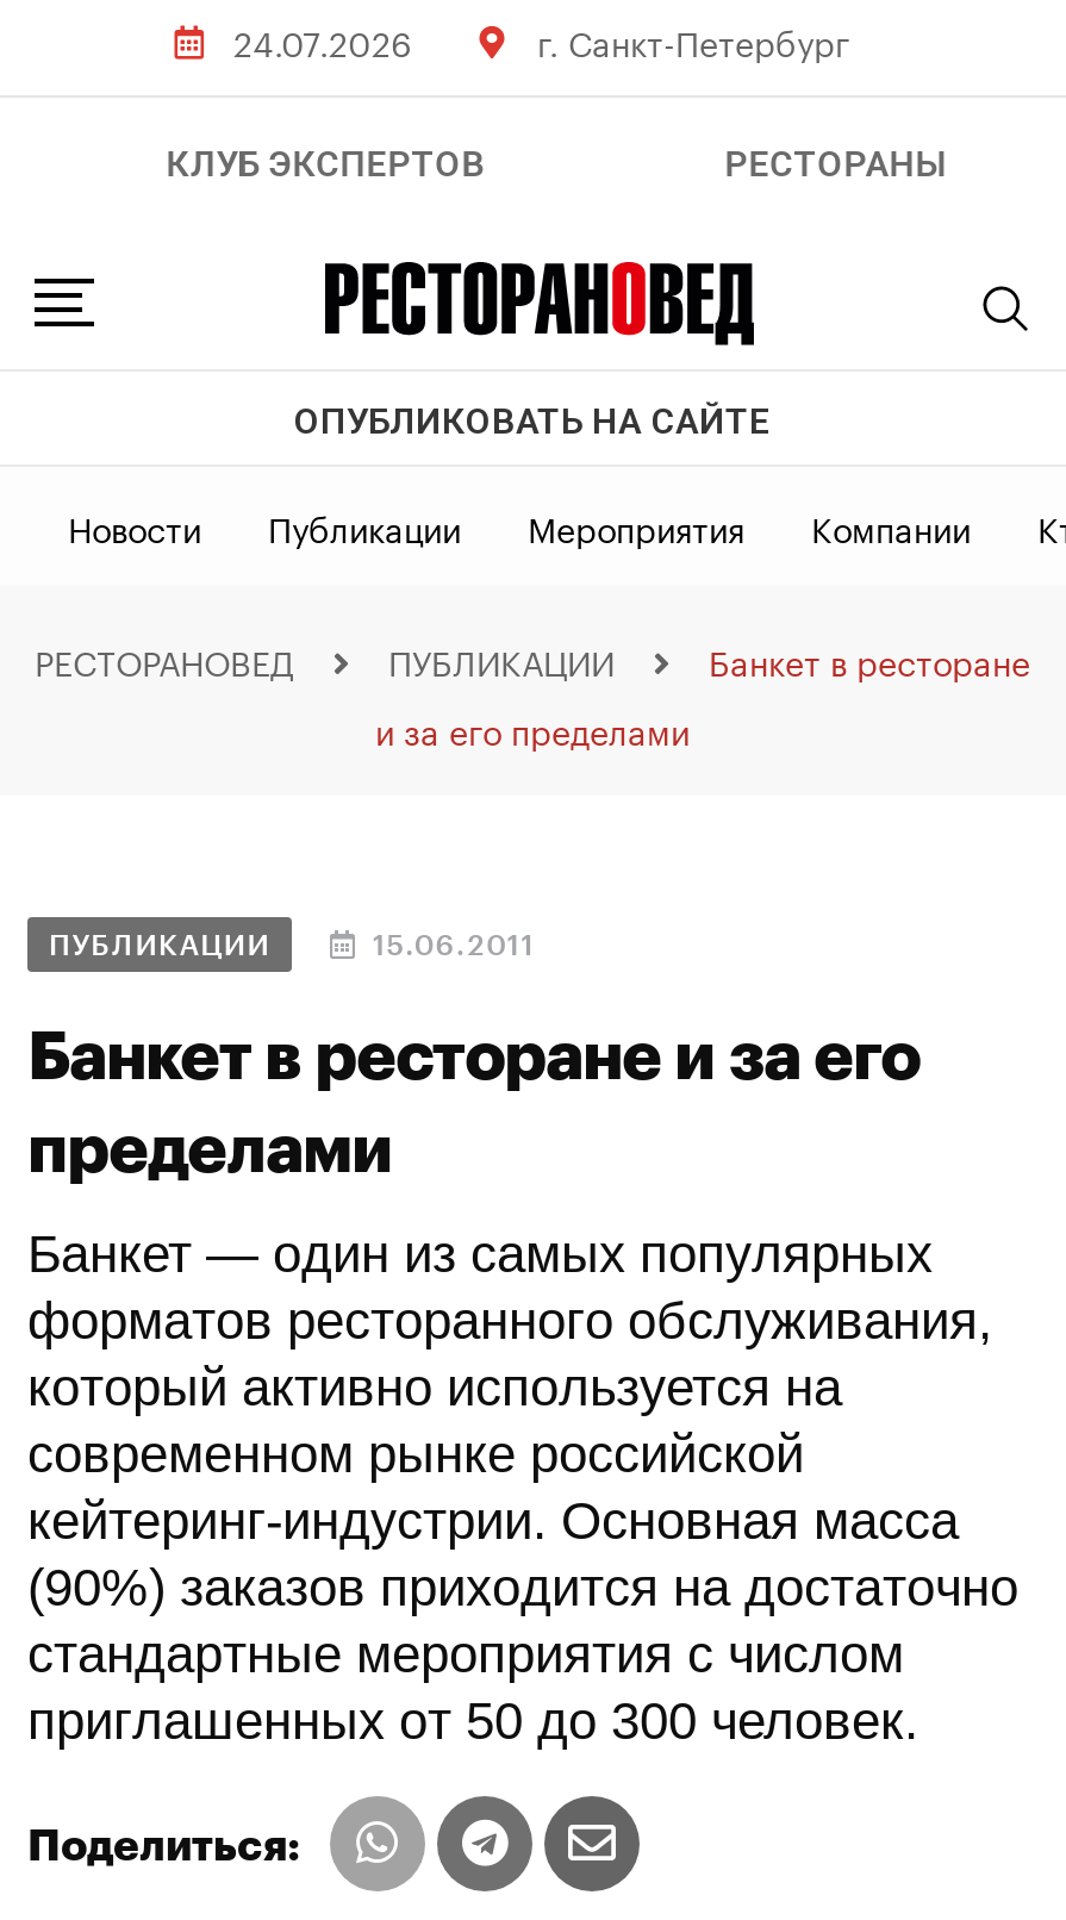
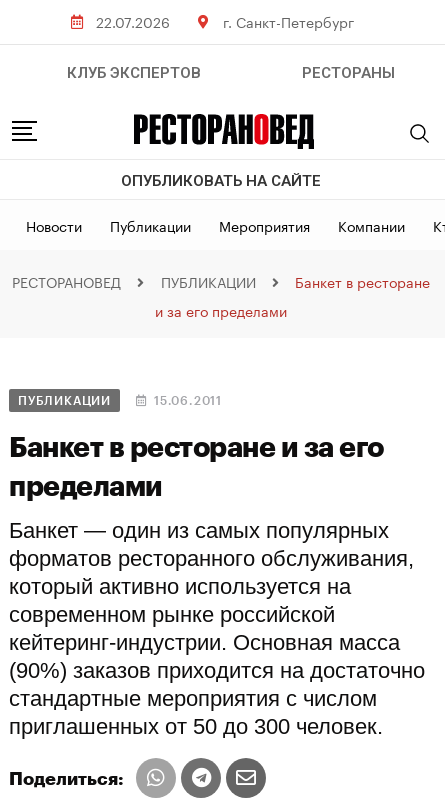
- 24.07.2026
+ 22.07.2026
